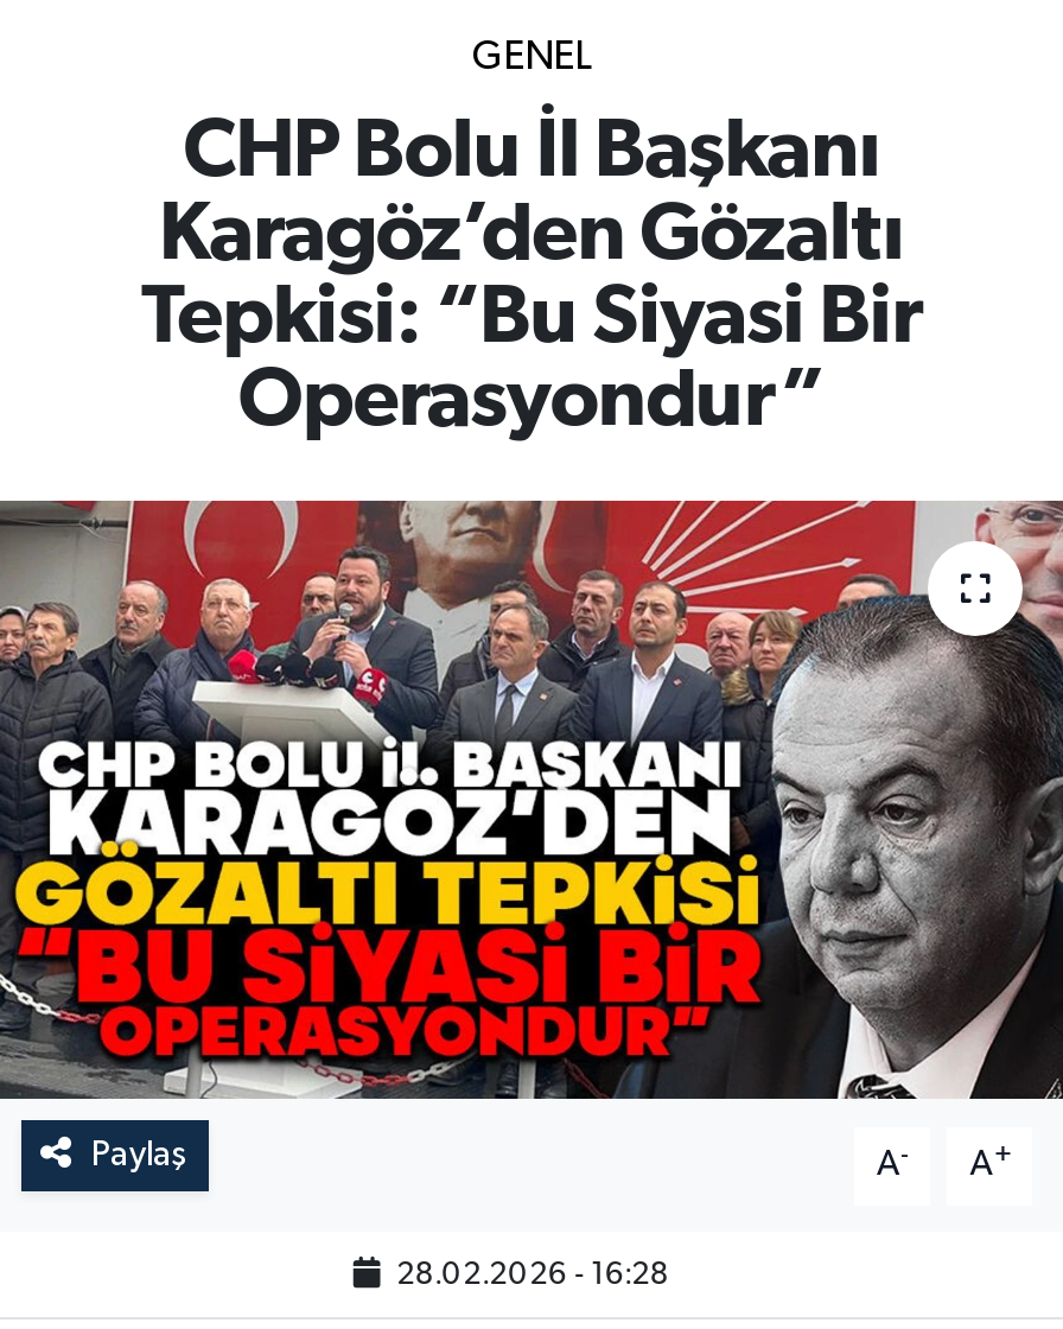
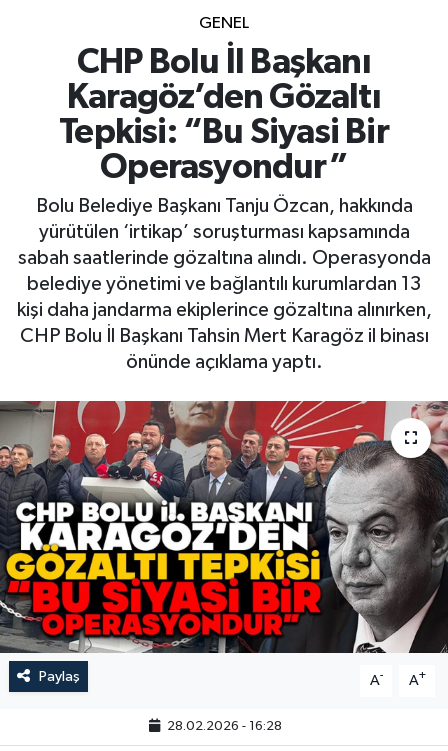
+ Bolu Belediye Başkanı Tanju Özcan, hakkında
+ yürütülen ‘irtikap’ soruşturması kapsamında
+ sabah saatlerinde gözaltına alındı. Operasyonda
+ belediye yönetimi ve bağlantılı kurumlardan 13
+ kişi daha jandarma ekiplerince gözaltına alınırken,
+ CHP Bolu İl Başkanı Tahsin Mert Karagöz il binası
+ önünde açıklama yaptı.
